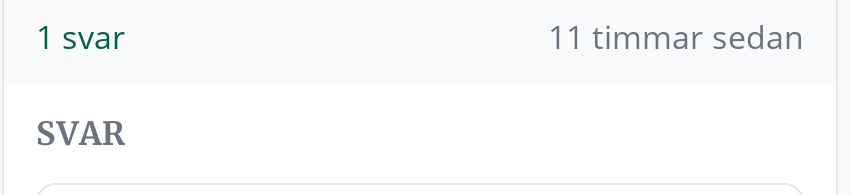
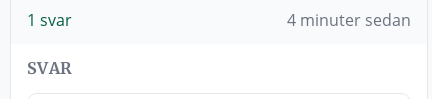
- 11 timmar sedan
+ 4 minuter sedan
